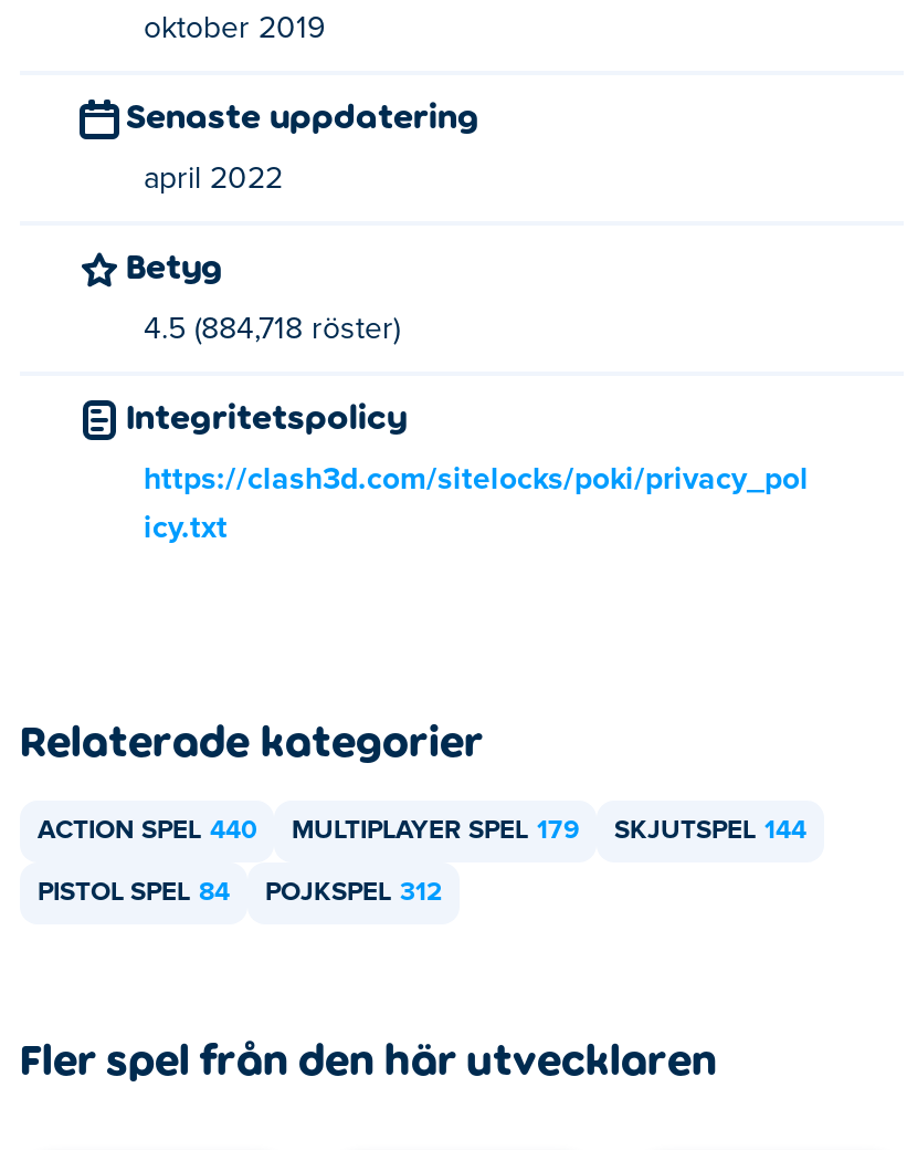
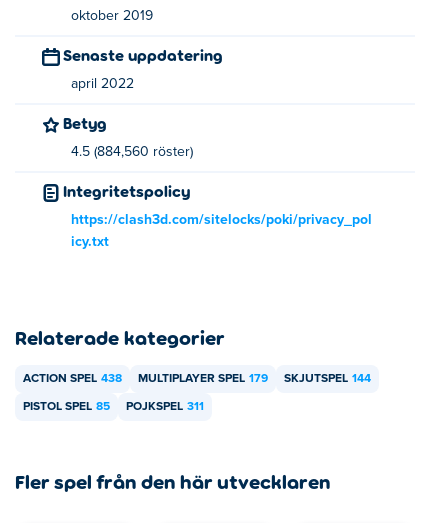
- 4.5 (884,718 röster)
+ 4.5 (884,560 röster)

- ACTION SPEL 440 MULTIPLAYER SPEL 179 SKJUTSPEL 144
+ ACTION SPEL 438 MULTIPLAYER SPEL 179 SKJUTSPEL 144

- PISTOL SPEL 84
+ PISTOL SPEL 85

- POJKSPEL 312
+ POJKSPEL 311
